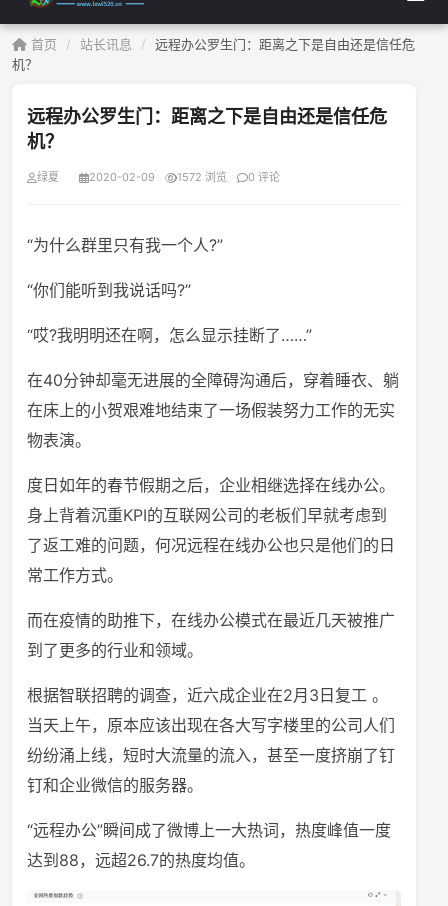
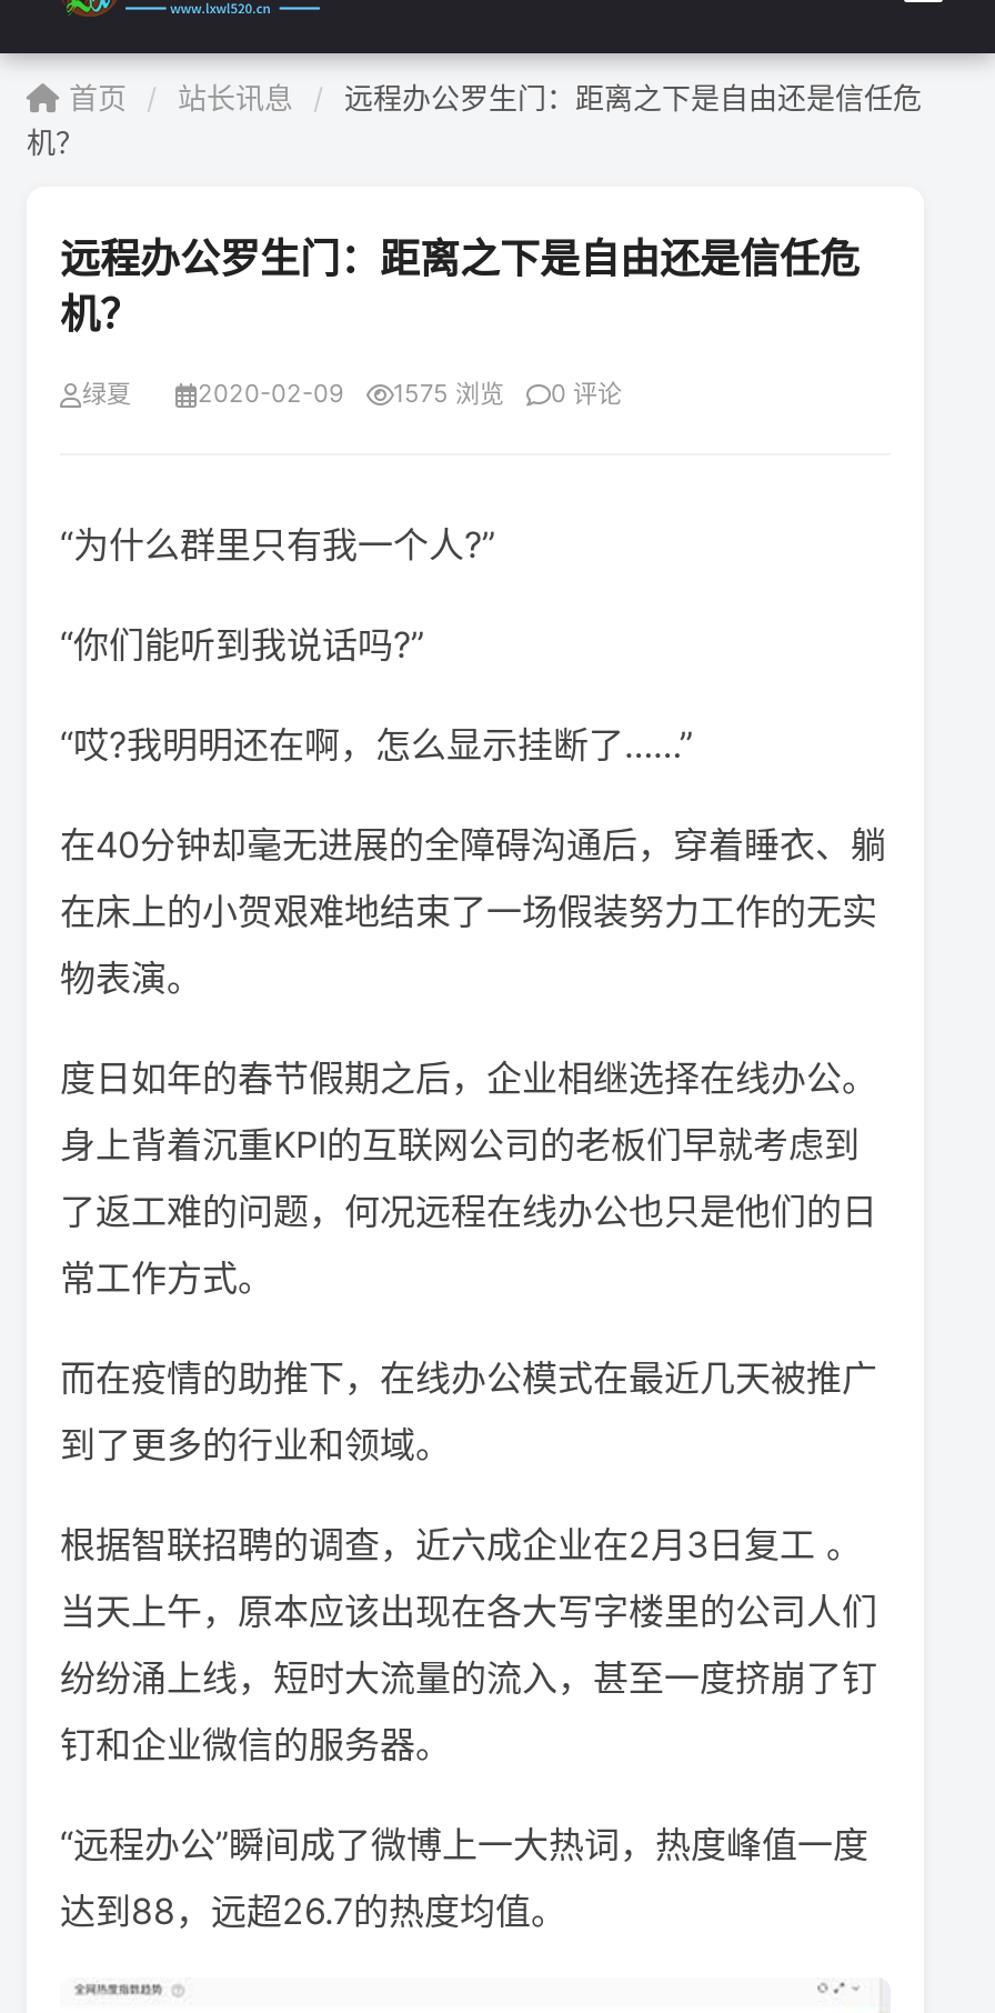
- 2020-02-09 1572 浏览 0 评论
+ 2020-02-09 1575 浏览 0 评论
